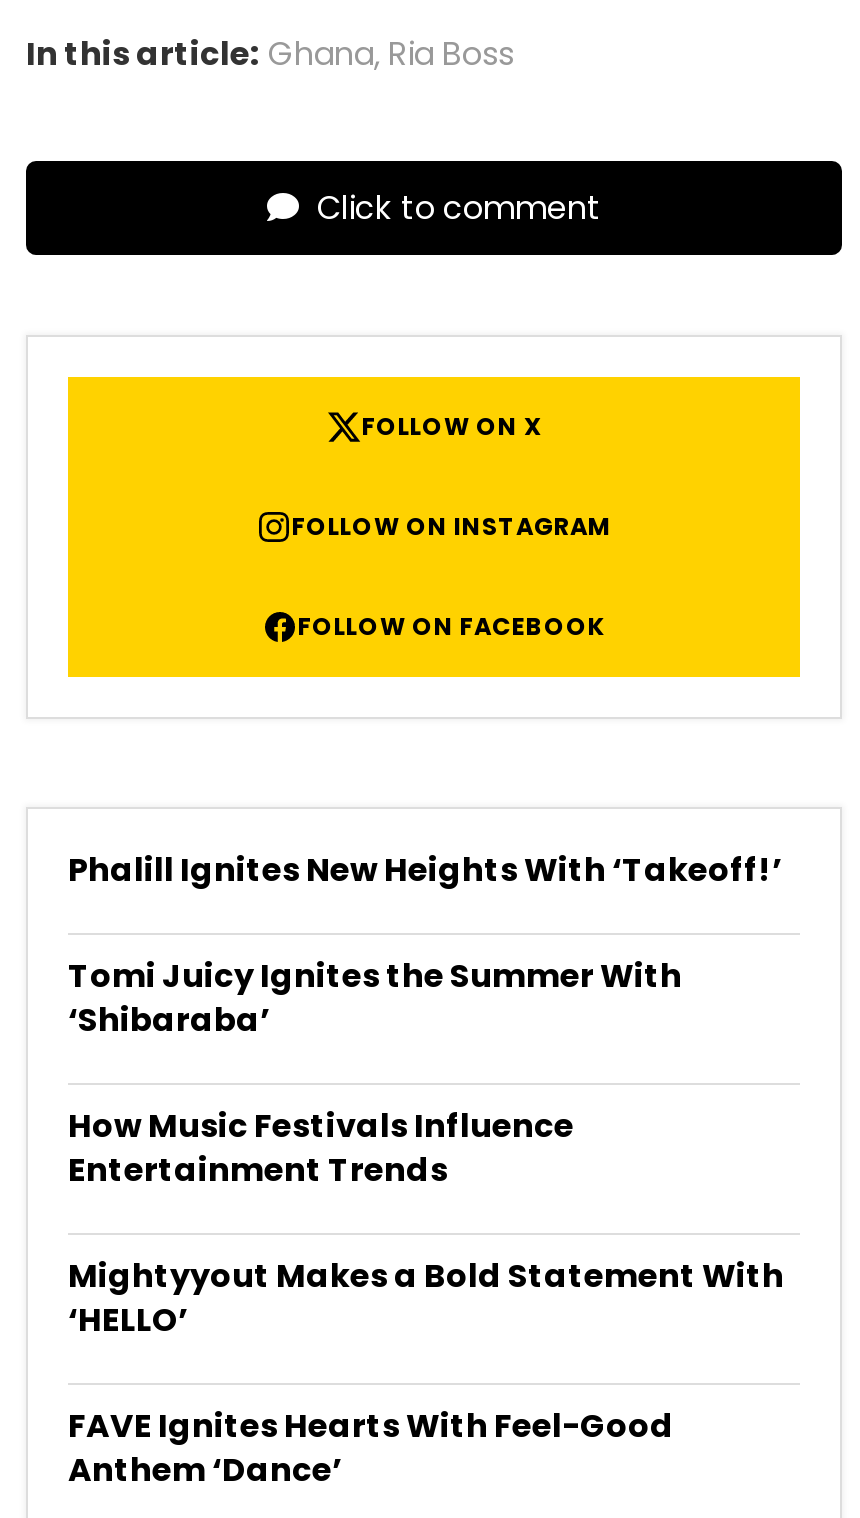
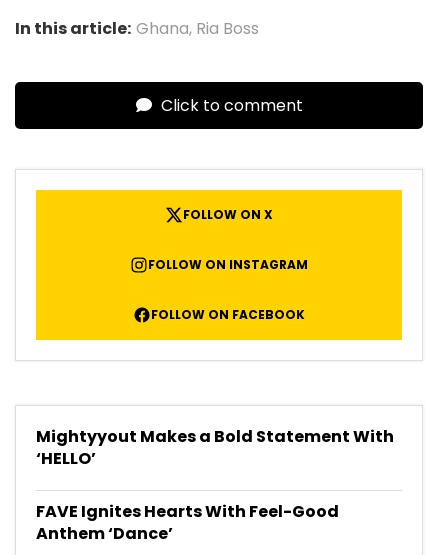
- Phalill Ignites New Heights With ‘Takeoff!’
- Tomi Juicy Ignites the Summer With
- ‘Shibaraba’
- How Music Festivals Influence
- Entertainment Trends
